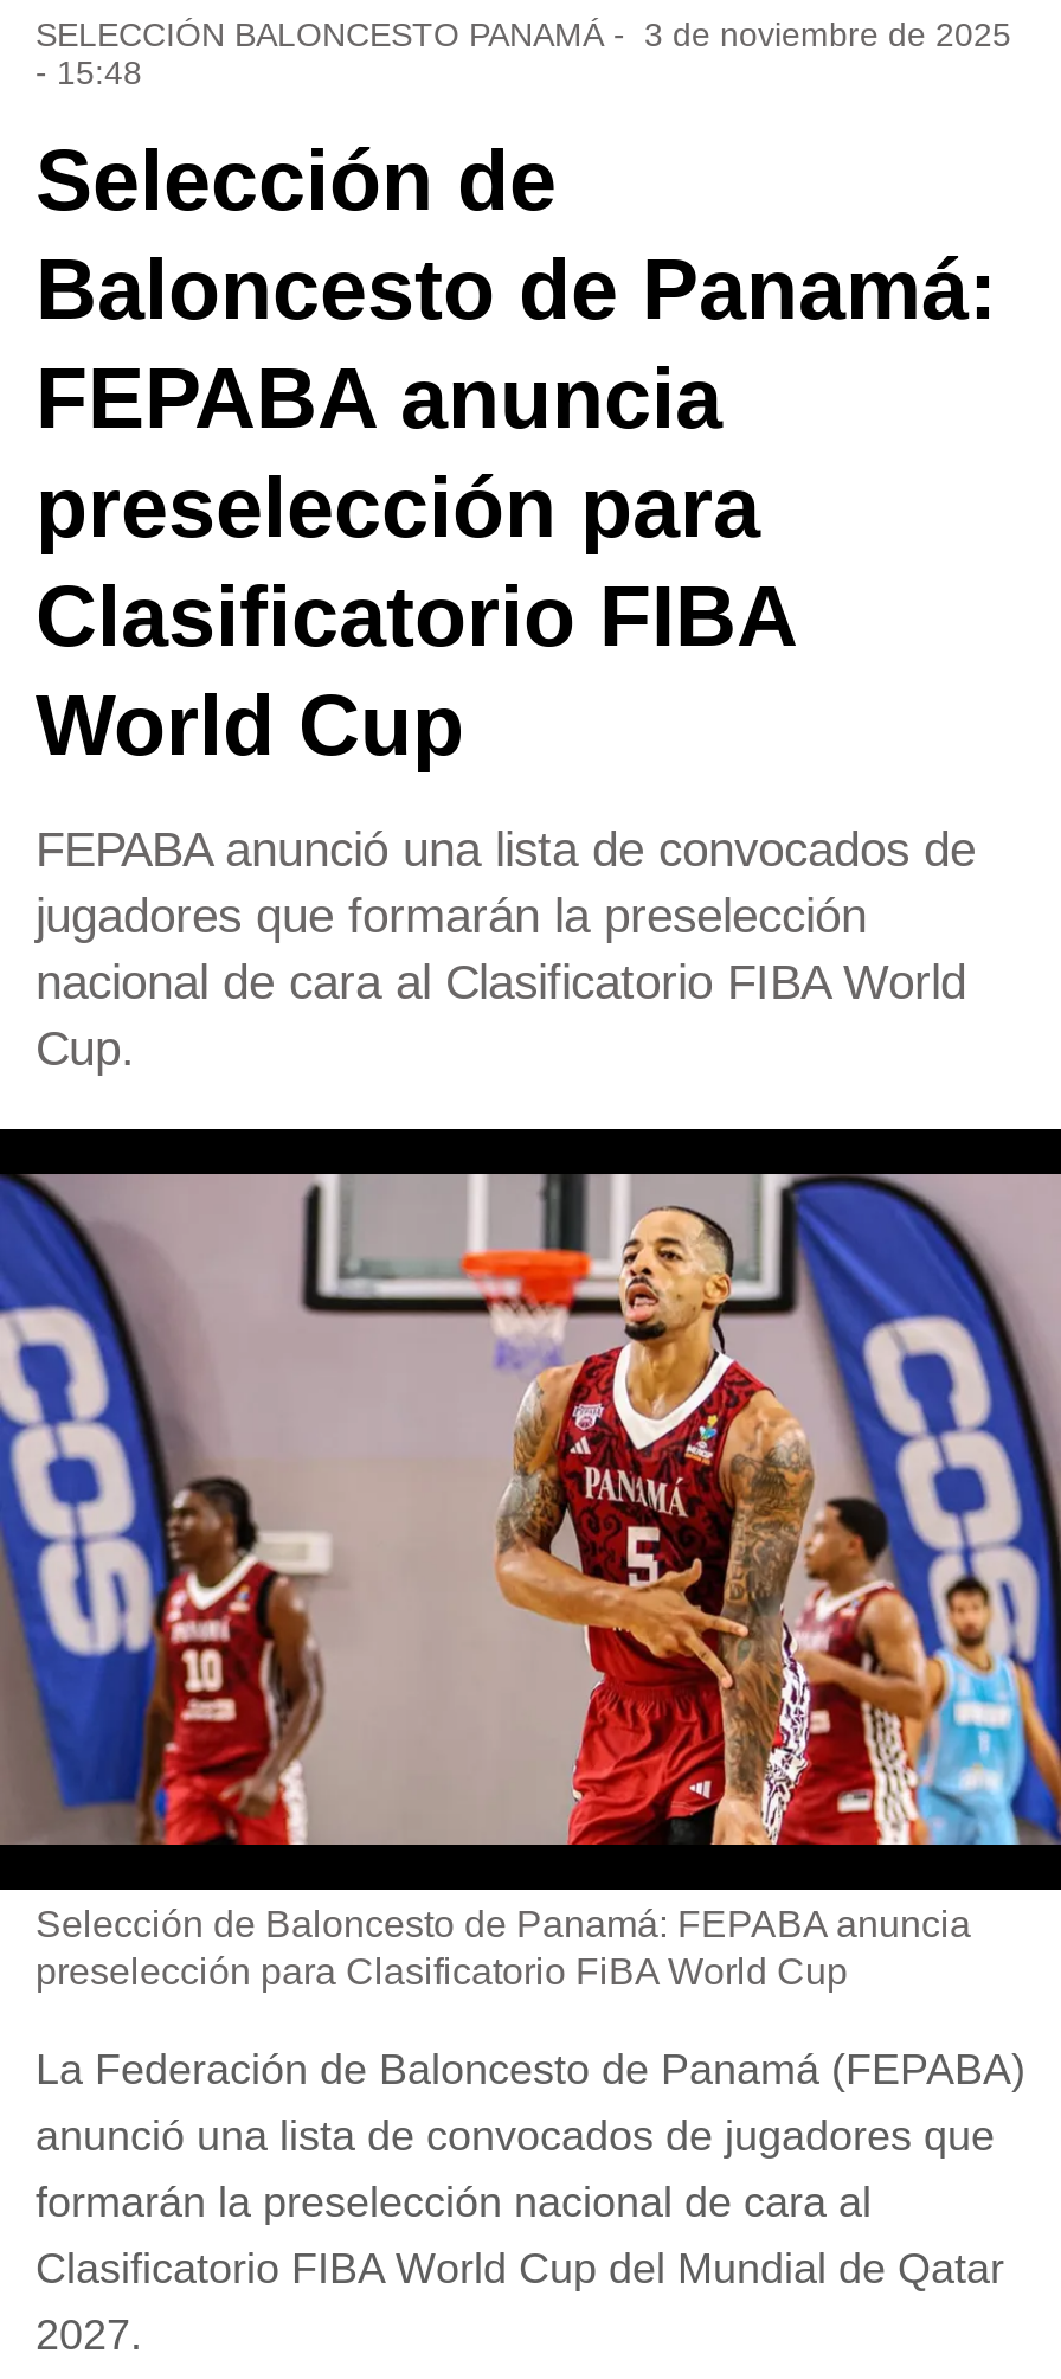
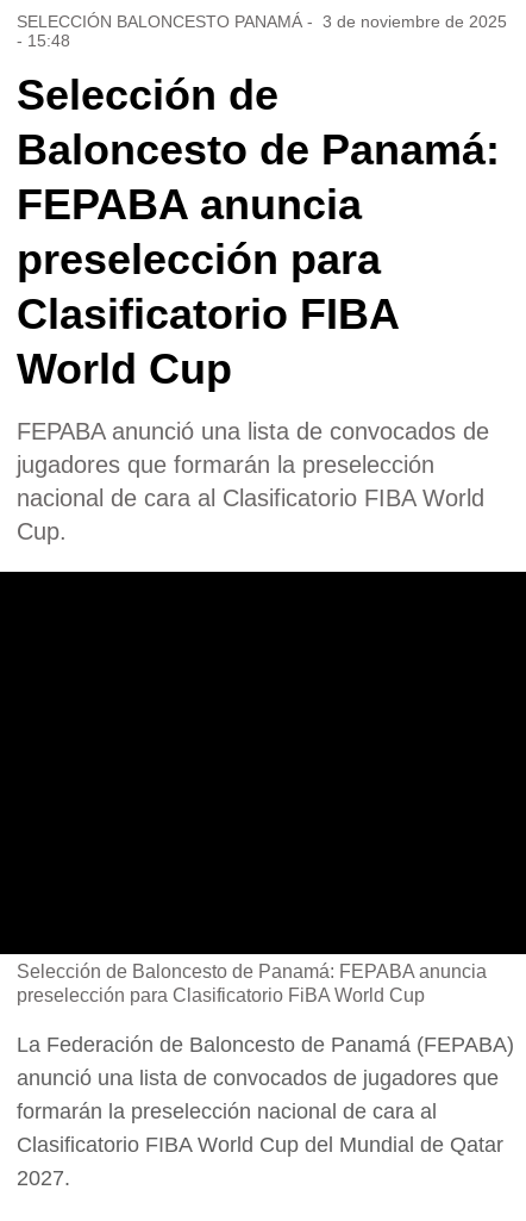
- [image]
